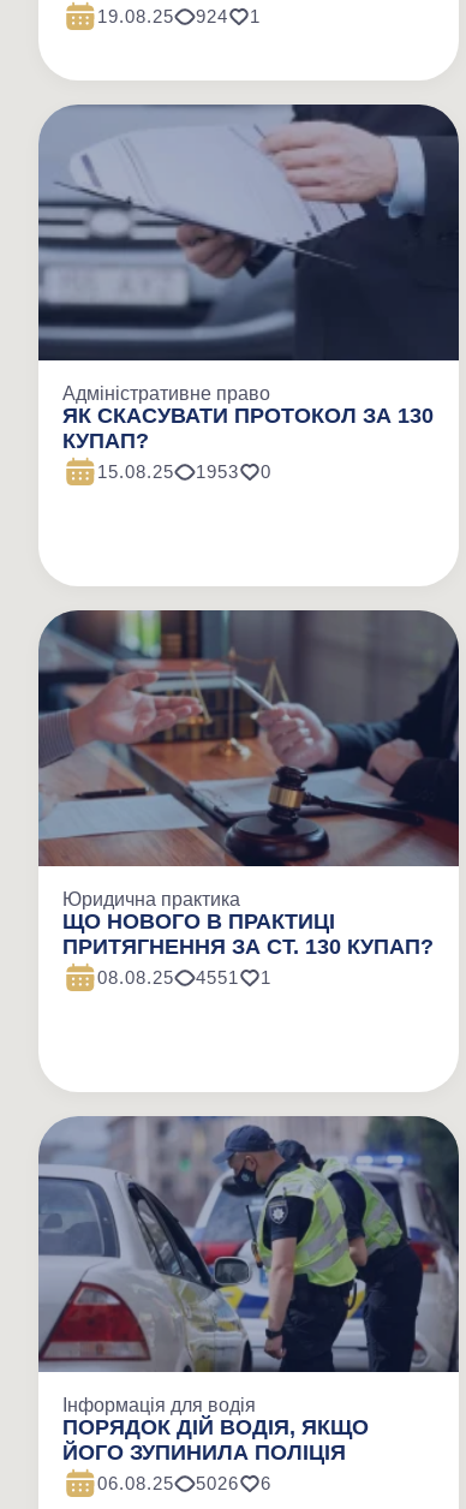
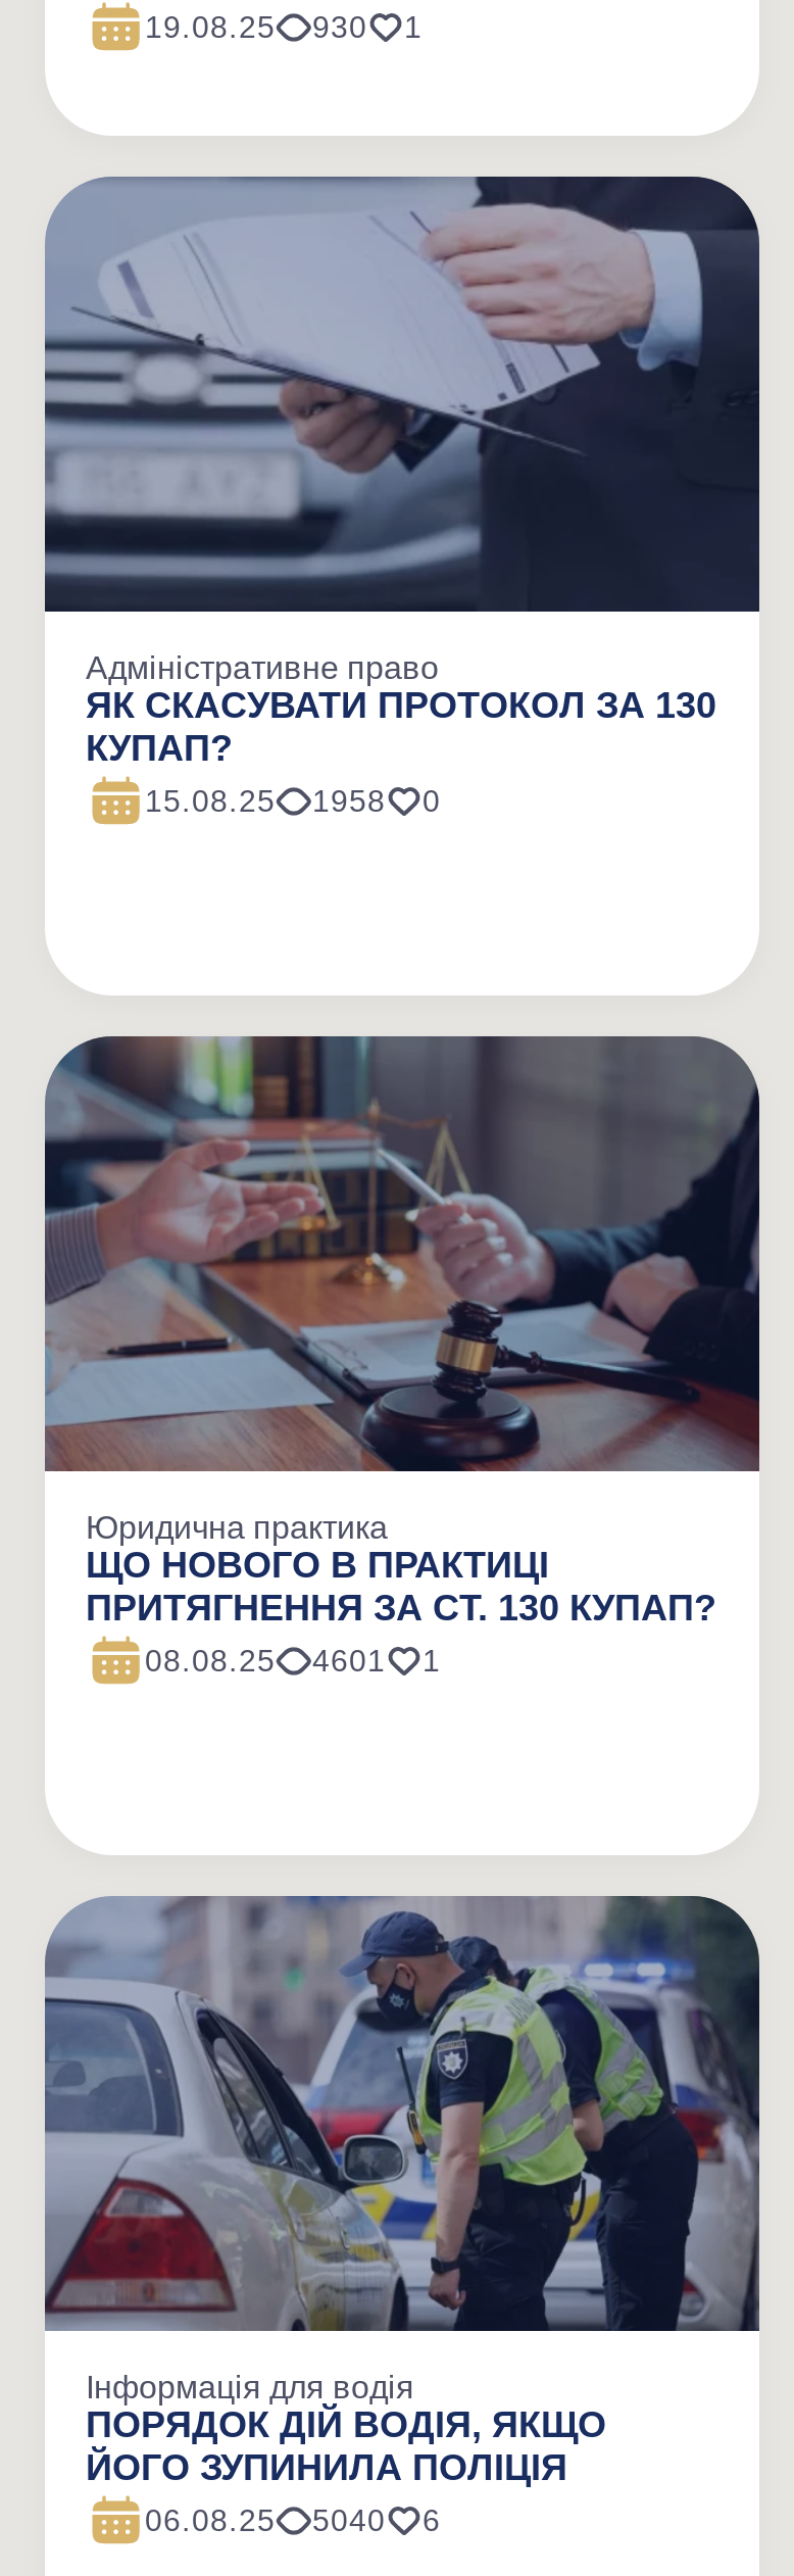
- 19.08.25 924 1
+ 19.08.25 930 1

- 15.08.25 1953 0
+ 15.08.25 1958 0

- 08.08.25 4551 1
+ 08.08.25 4601 1

- 06.08.25 5026 6
+ 06.08.25 5040 6
